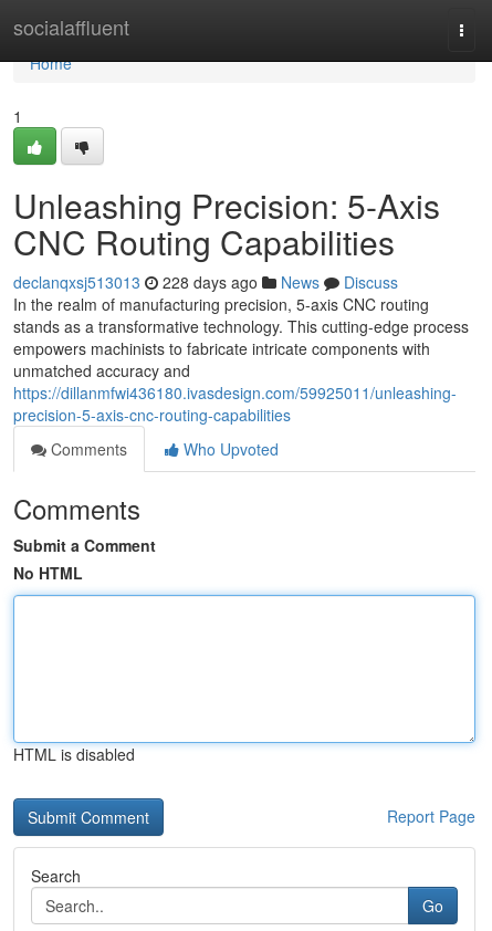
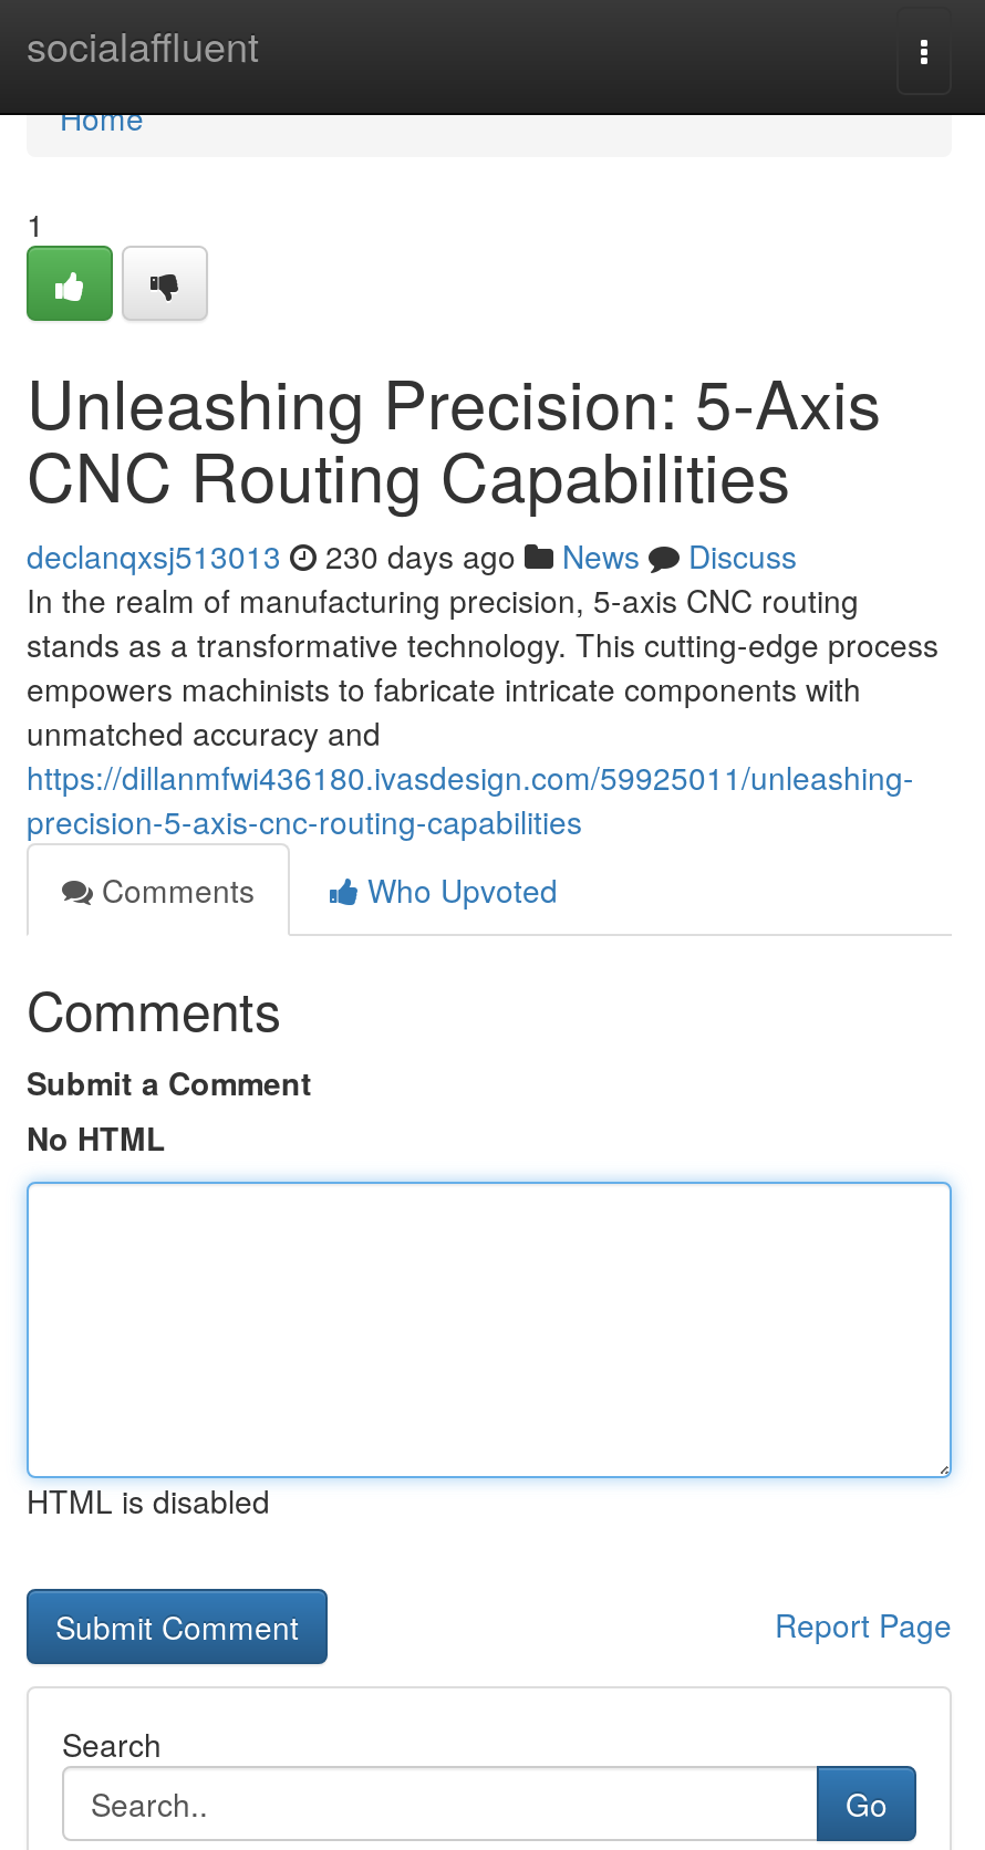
- declanqxsj513013 228 days ago News Discuss
+ declanqxsj513013 230 days ago News Discuss
